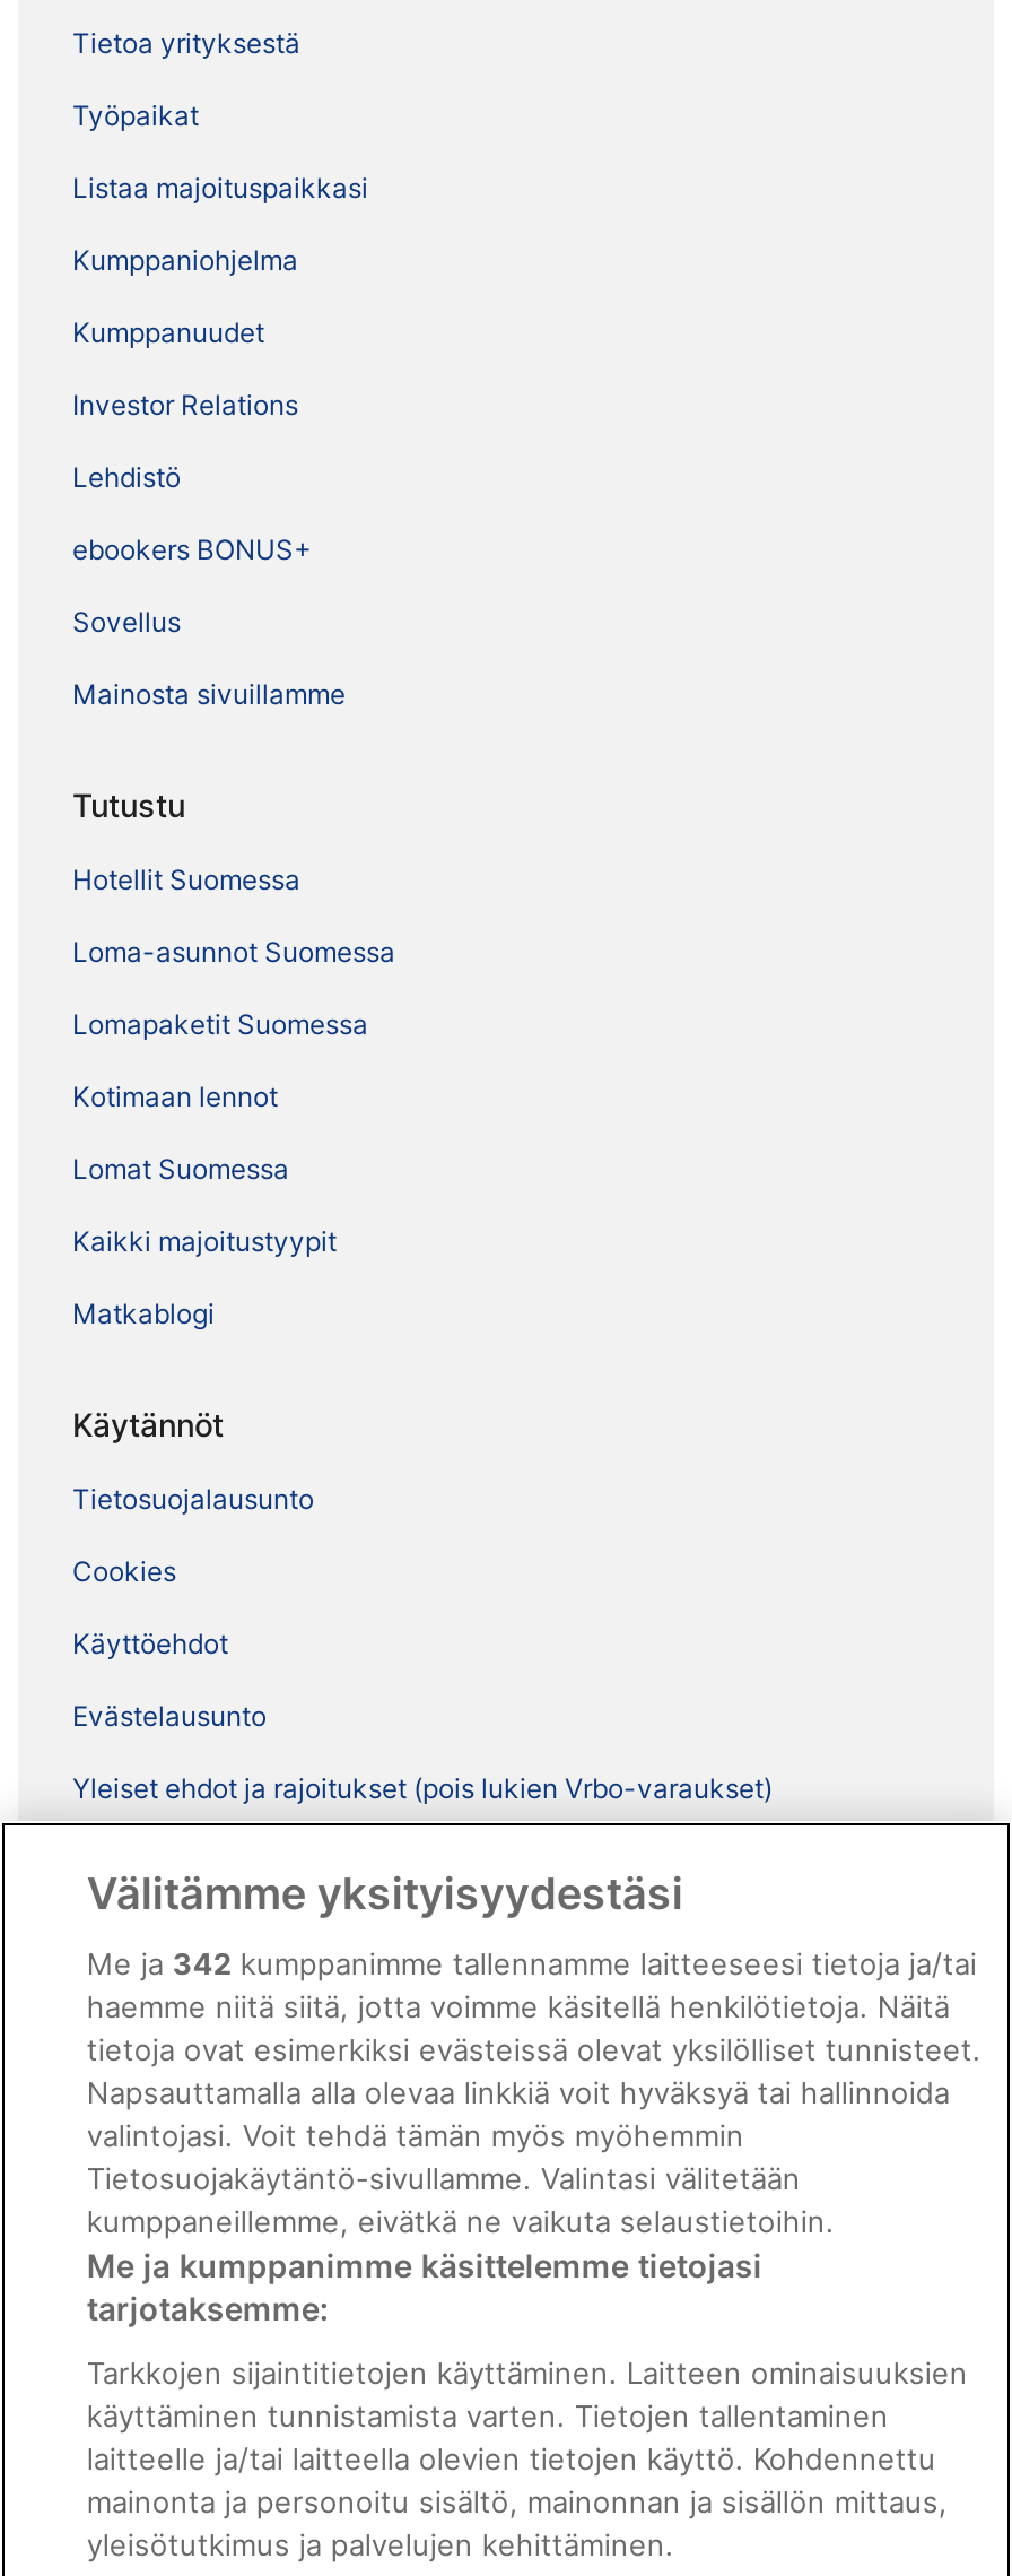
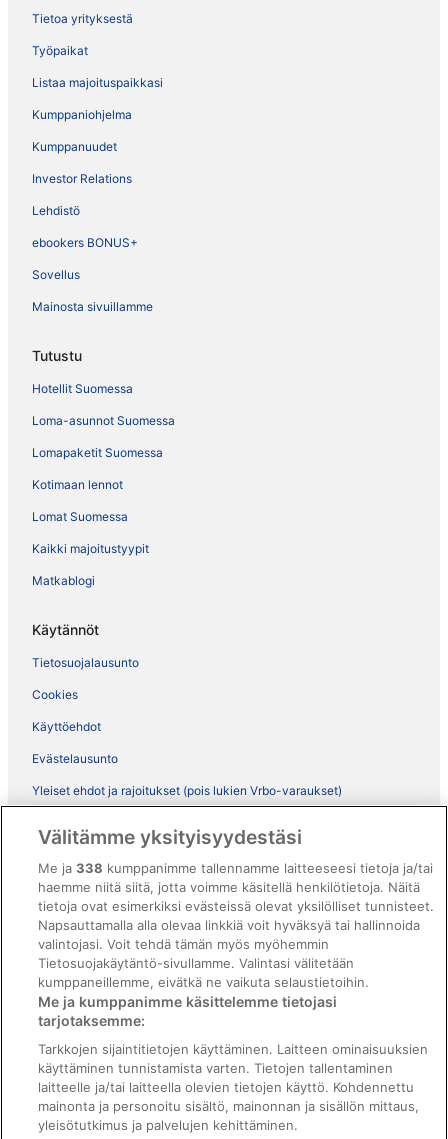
- Me ja 342 kumppanimme tallennamme laitteeseesi tietoja ja/tai
+ Me ja 338 kumppanimme tallennamme laitteeseesi tietoja ja/tai
